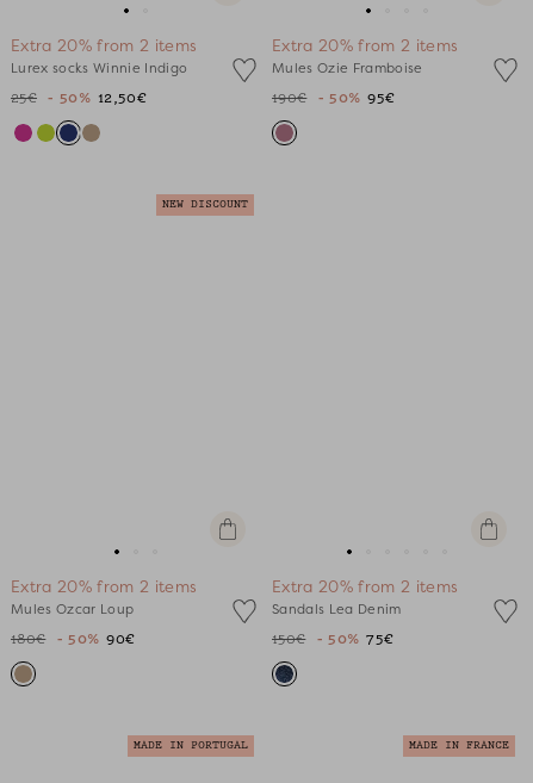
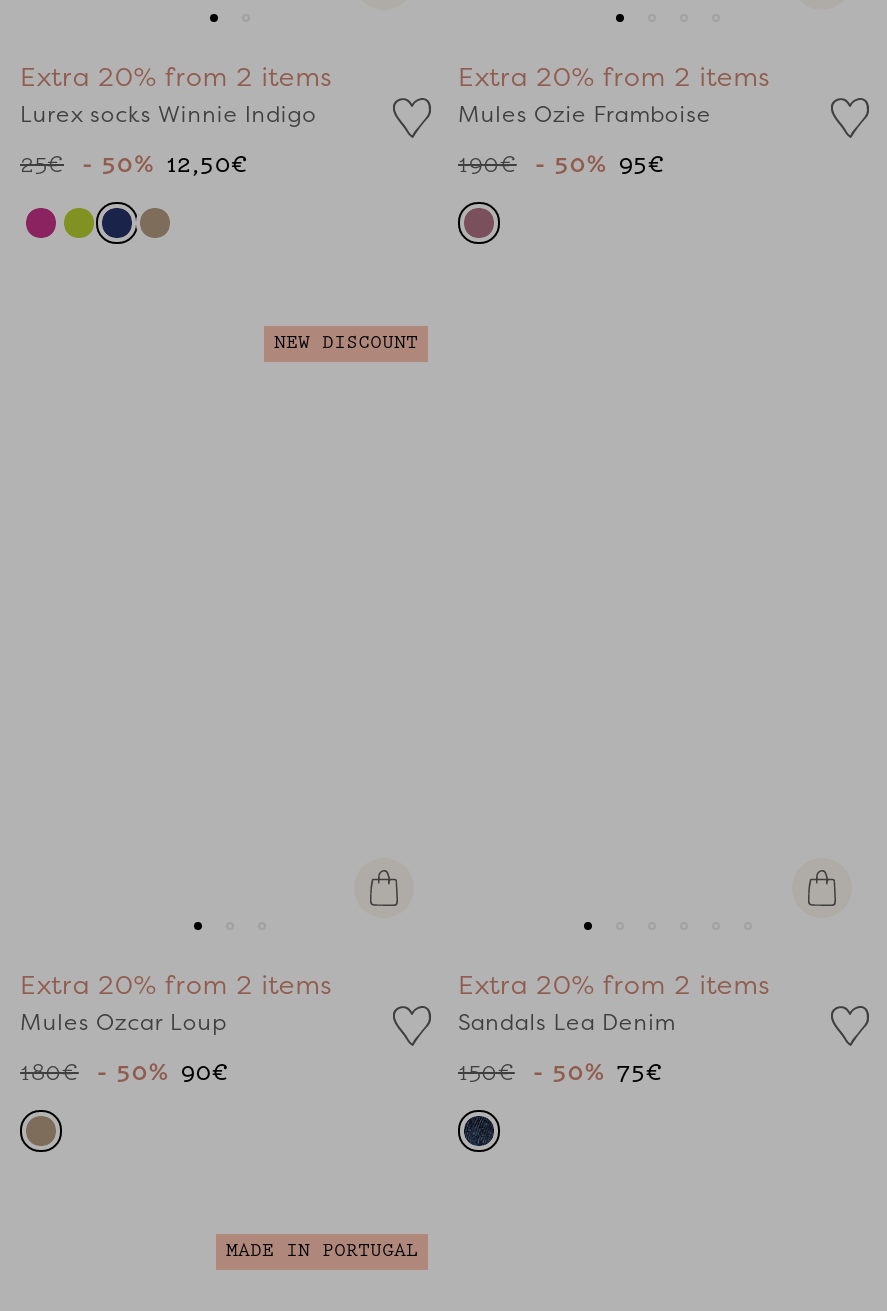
- MADE IN FRANCE
